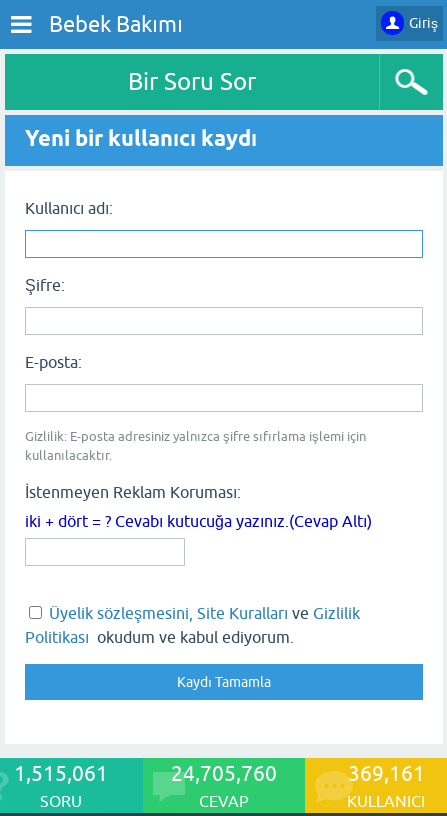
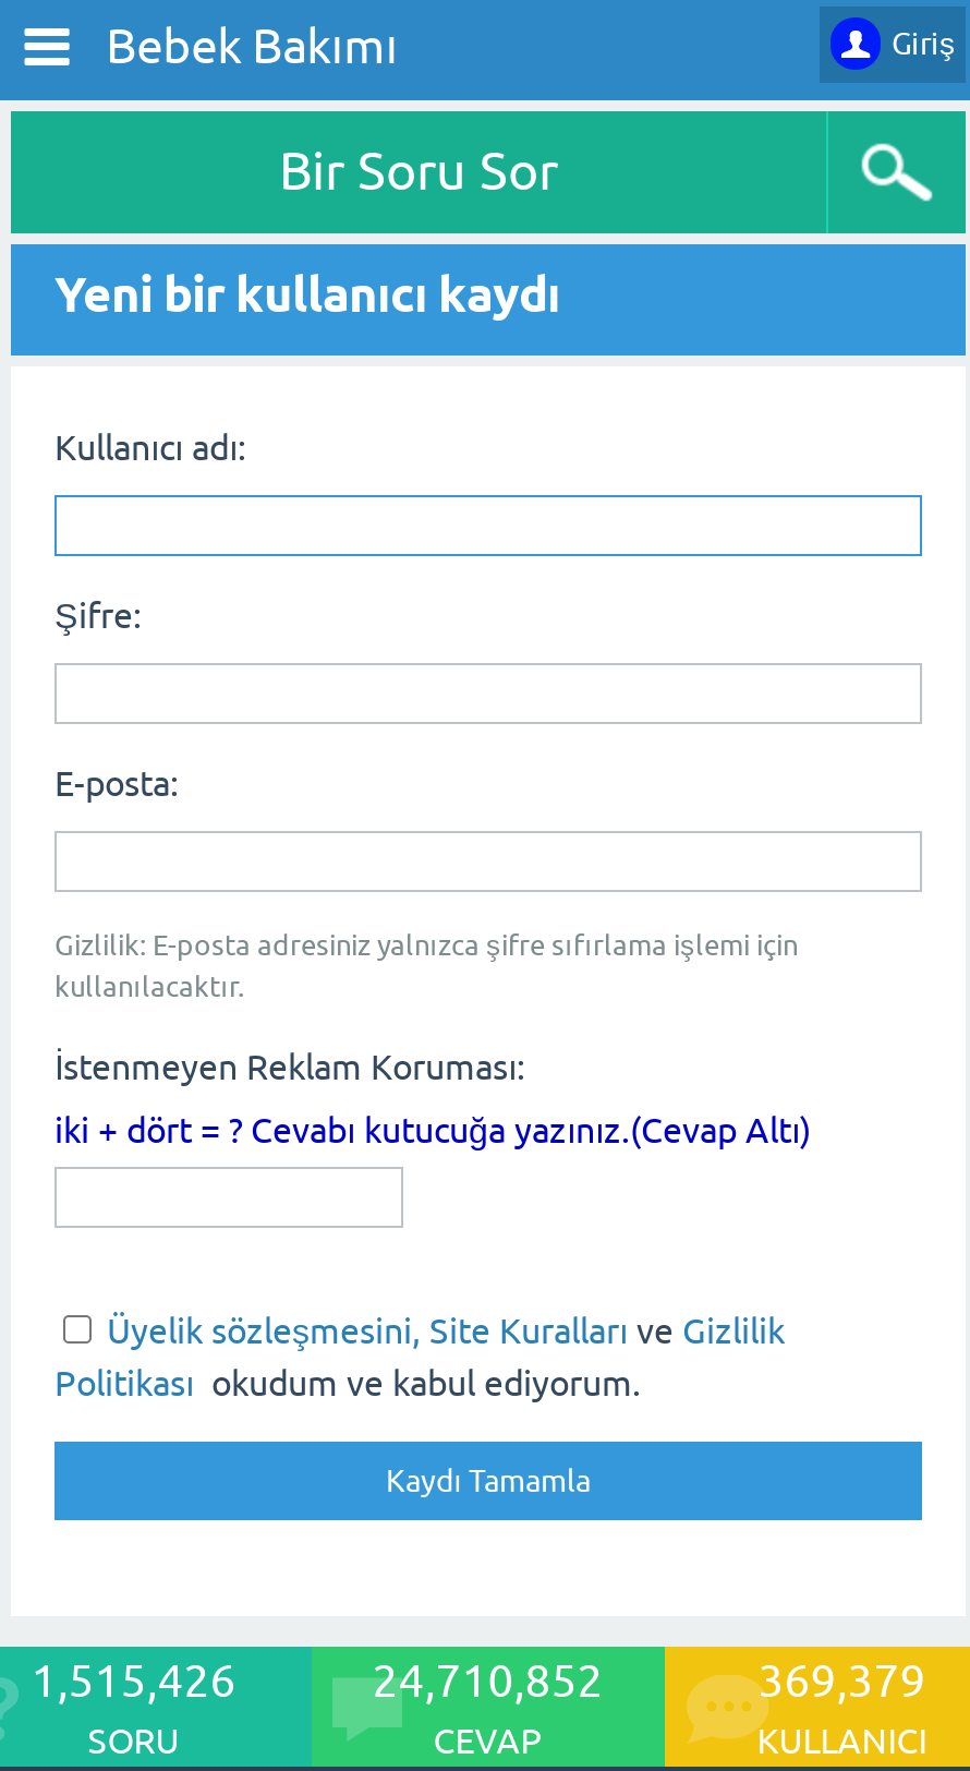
- 1,515,061
+ 1,515,426

- 24,705,760
+ 24,710,852

- 369,161
+ 369,379
